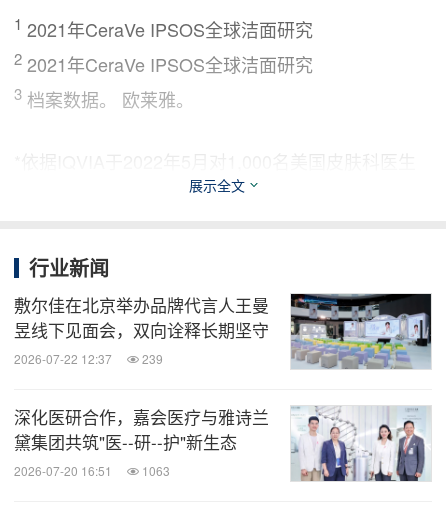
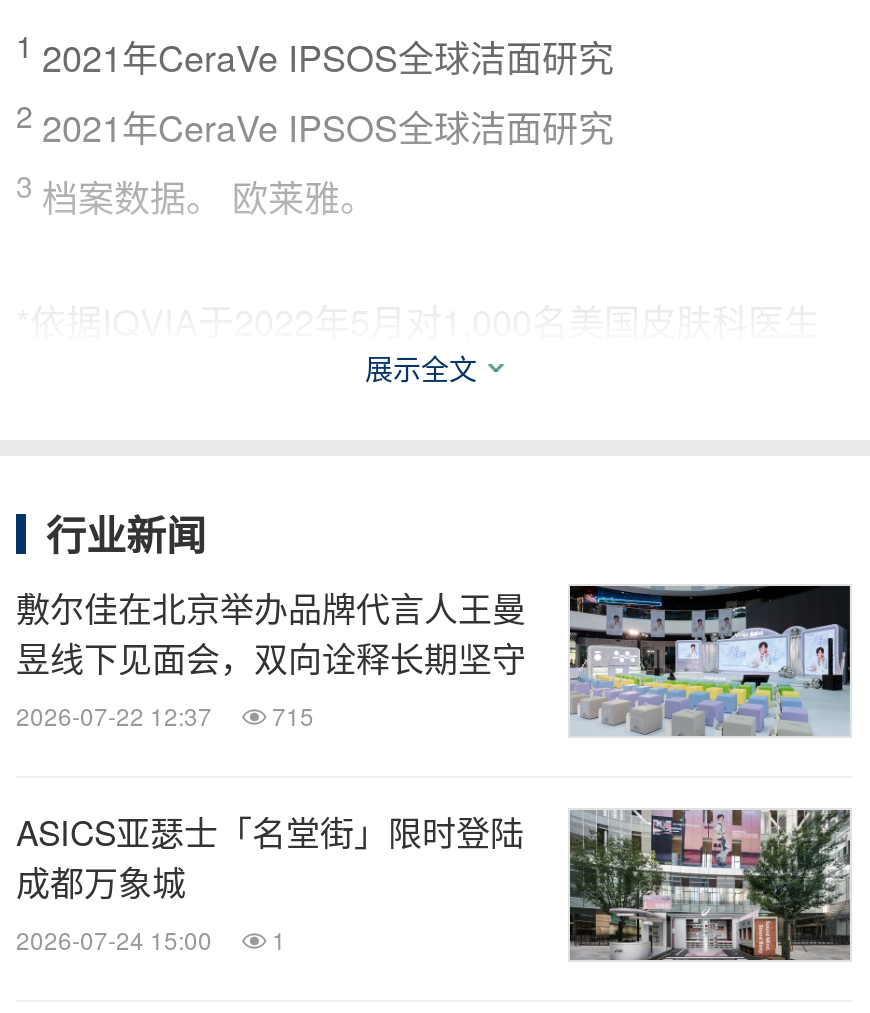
- 2026-07-22 12:37 239
+ 2026-07-22 12:37 715

- [image]
- 深化医研合作，嘉会医疗与雅诗兰
- 黛集团共筑"医--研--护"新生态
- 2026-07-20 16:51
- 1063
+ [image]
+ ASICS亚瑟士「名堂街」限时登陆
+ 成都万象城
+ 2026-07-24 15:00
+ 1
